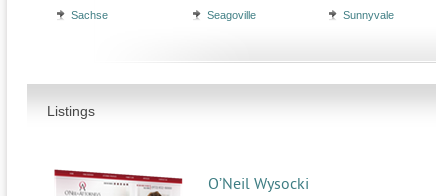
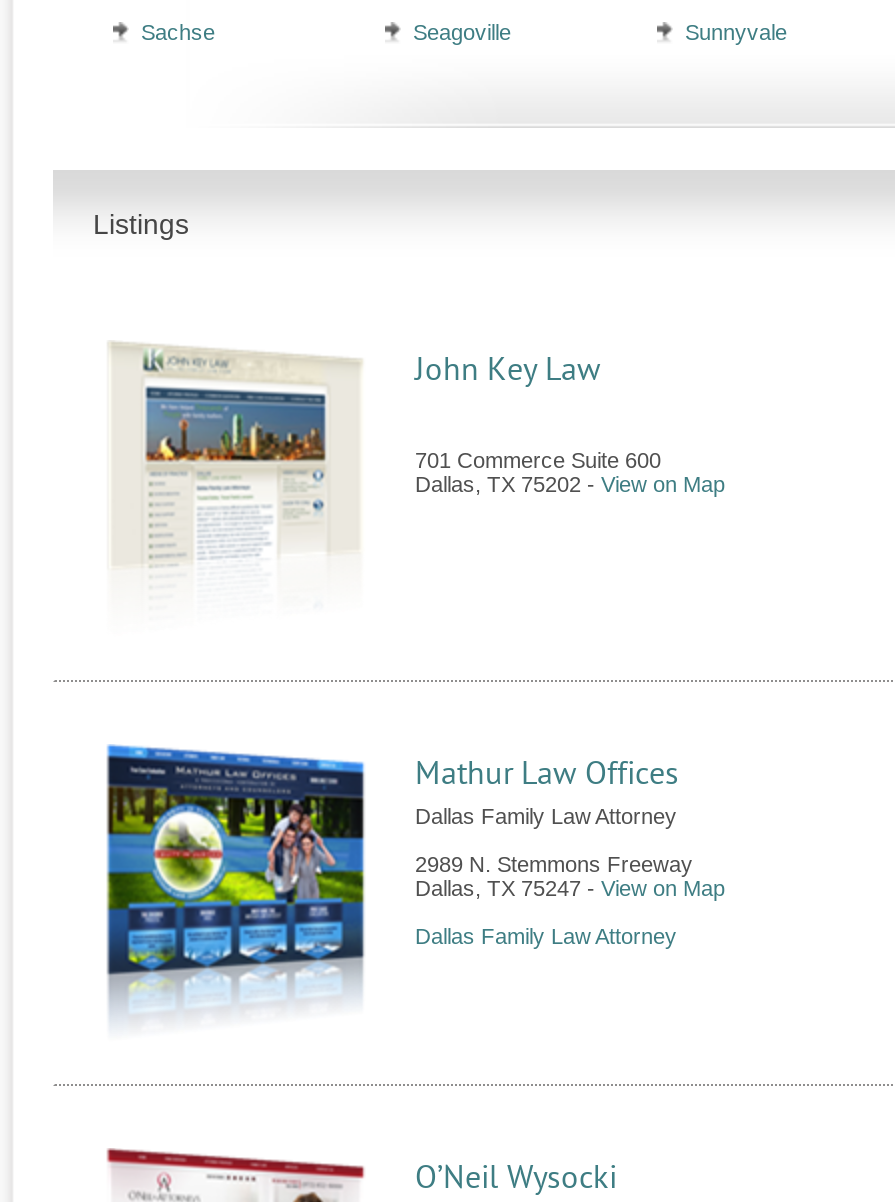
+ [image]
+ Mathur Law Offices
+ Dallas Family Law Attorney
+ 2989 N. Stemmons Freeway
+ Dallas, TX 75247 - View on Map
+ Dallas Family Law Attorney

+ [image]
+ John Key Law
+ 701 Commerce Suite 600
+ Dallas, TX 75202 - View on Map
